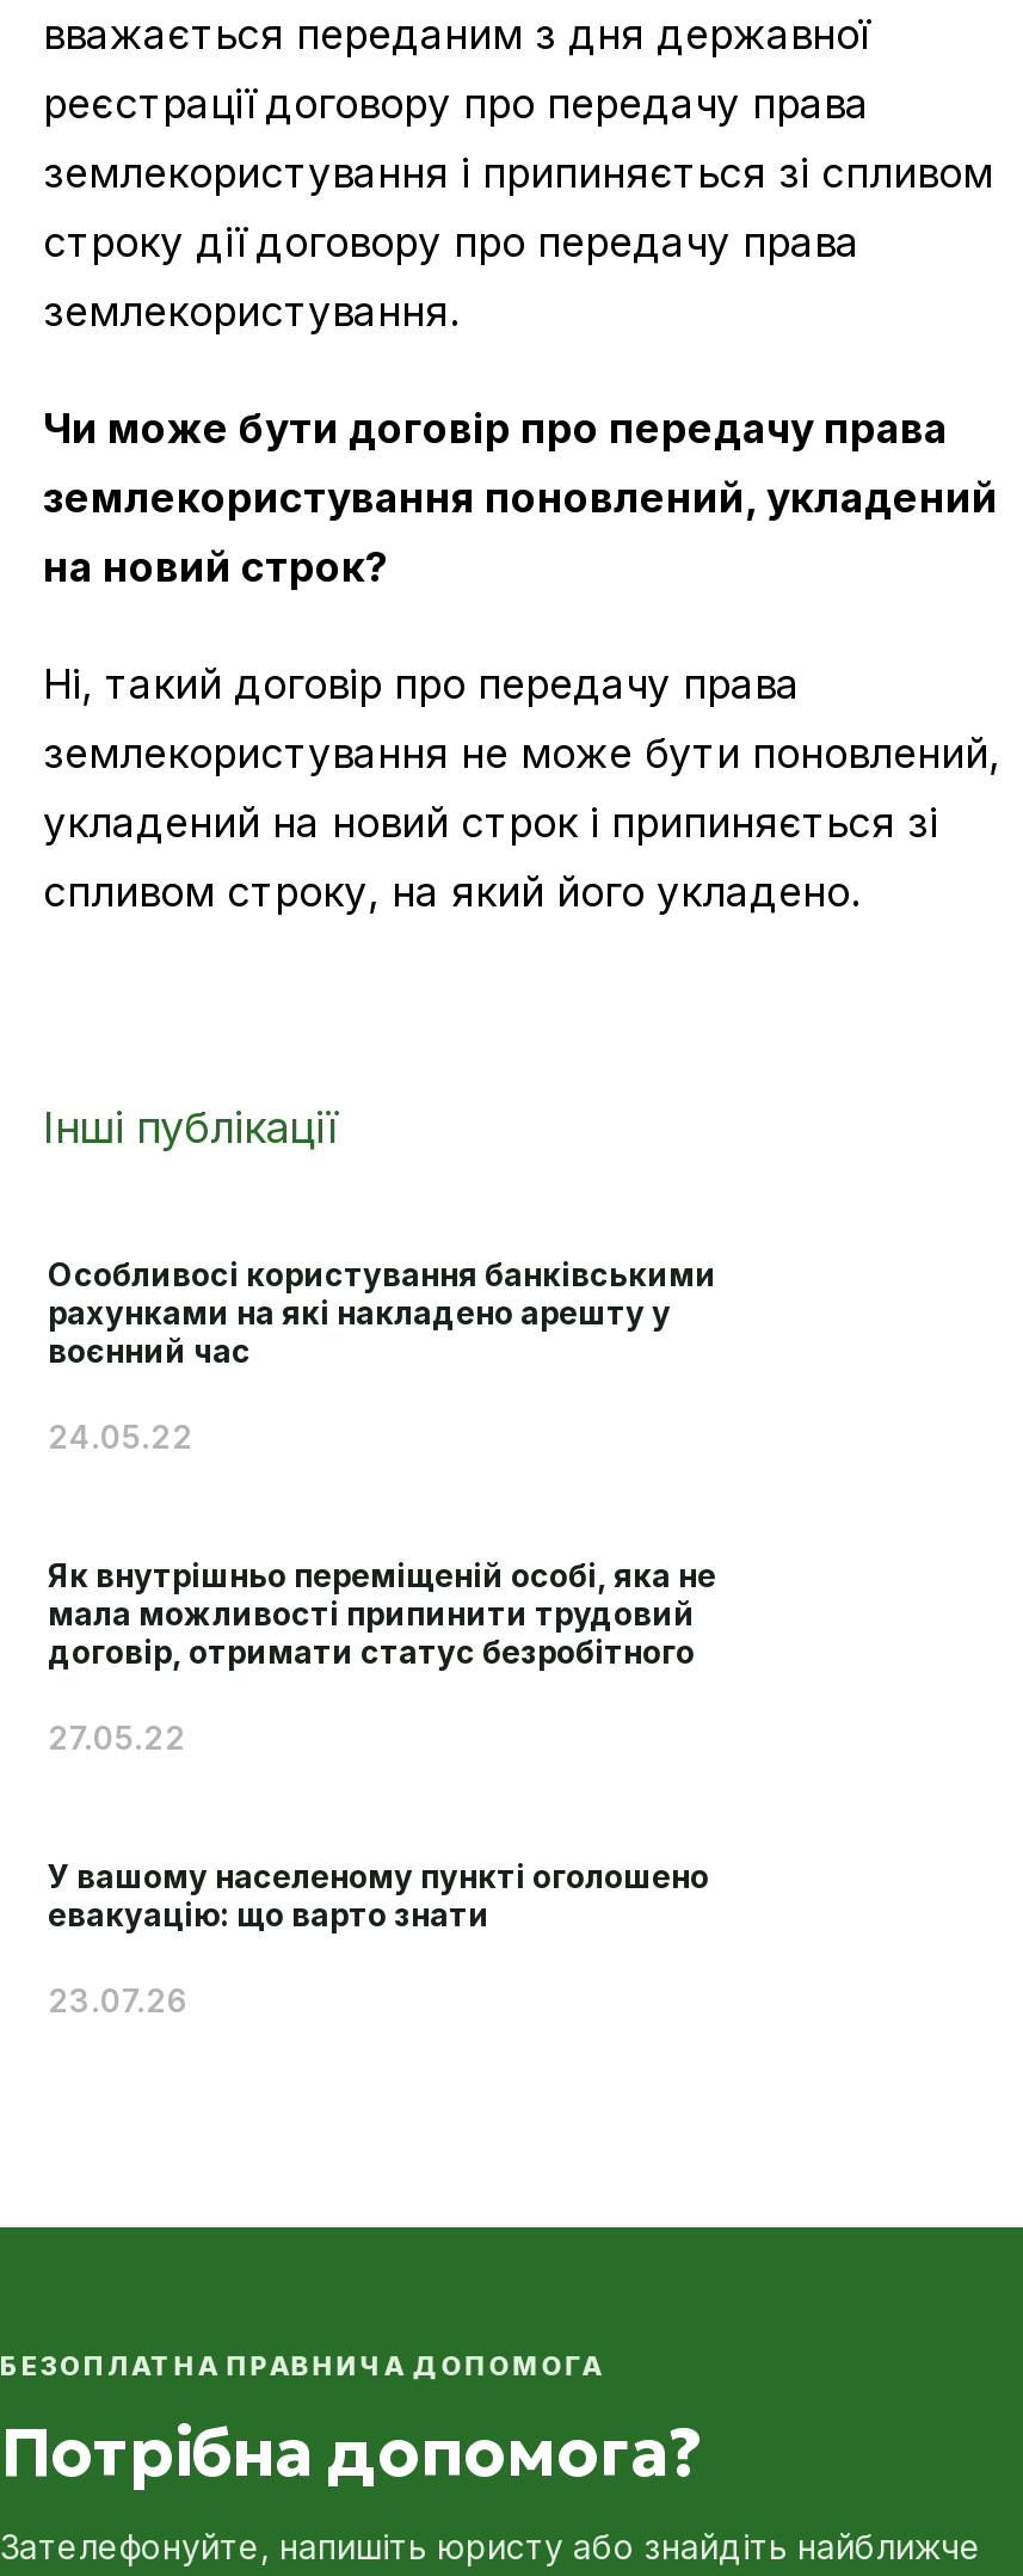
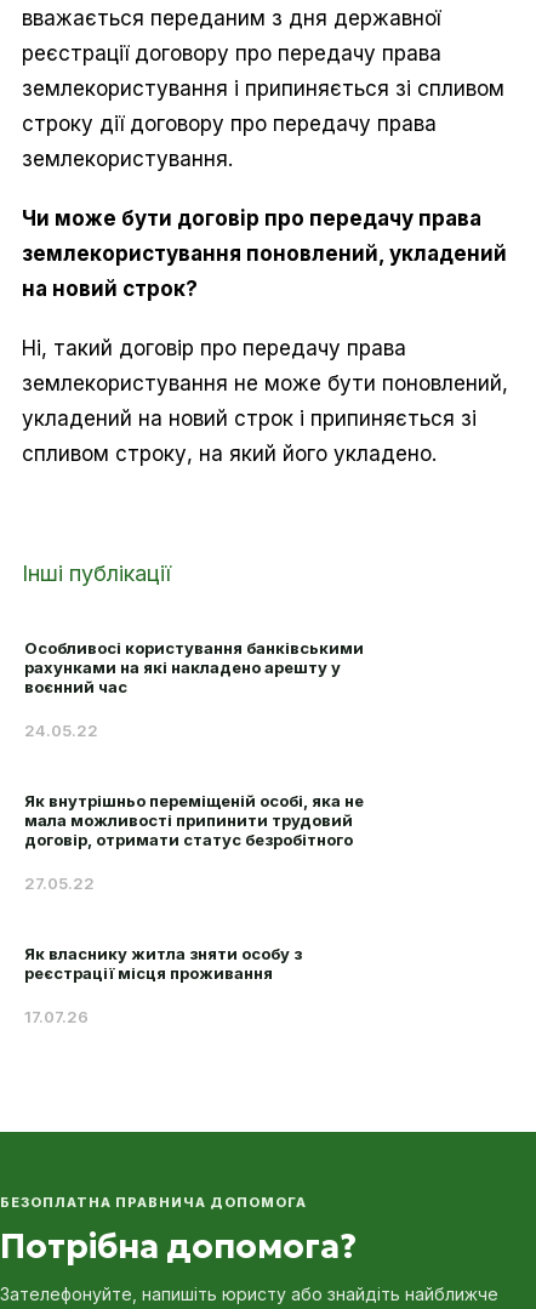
- У вашому населеному пункті оголошено
- евакуацію: що варто знати
+ Як власнику житла зняти особу з
+ реєстрації місця проживання

- 23.07.26
+ 17.07.26
